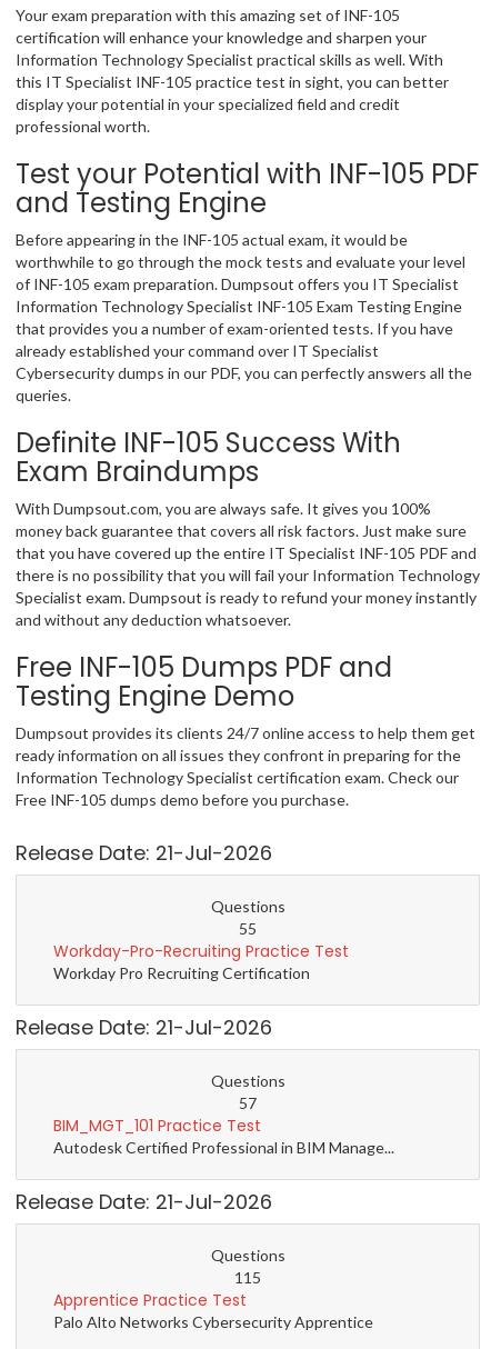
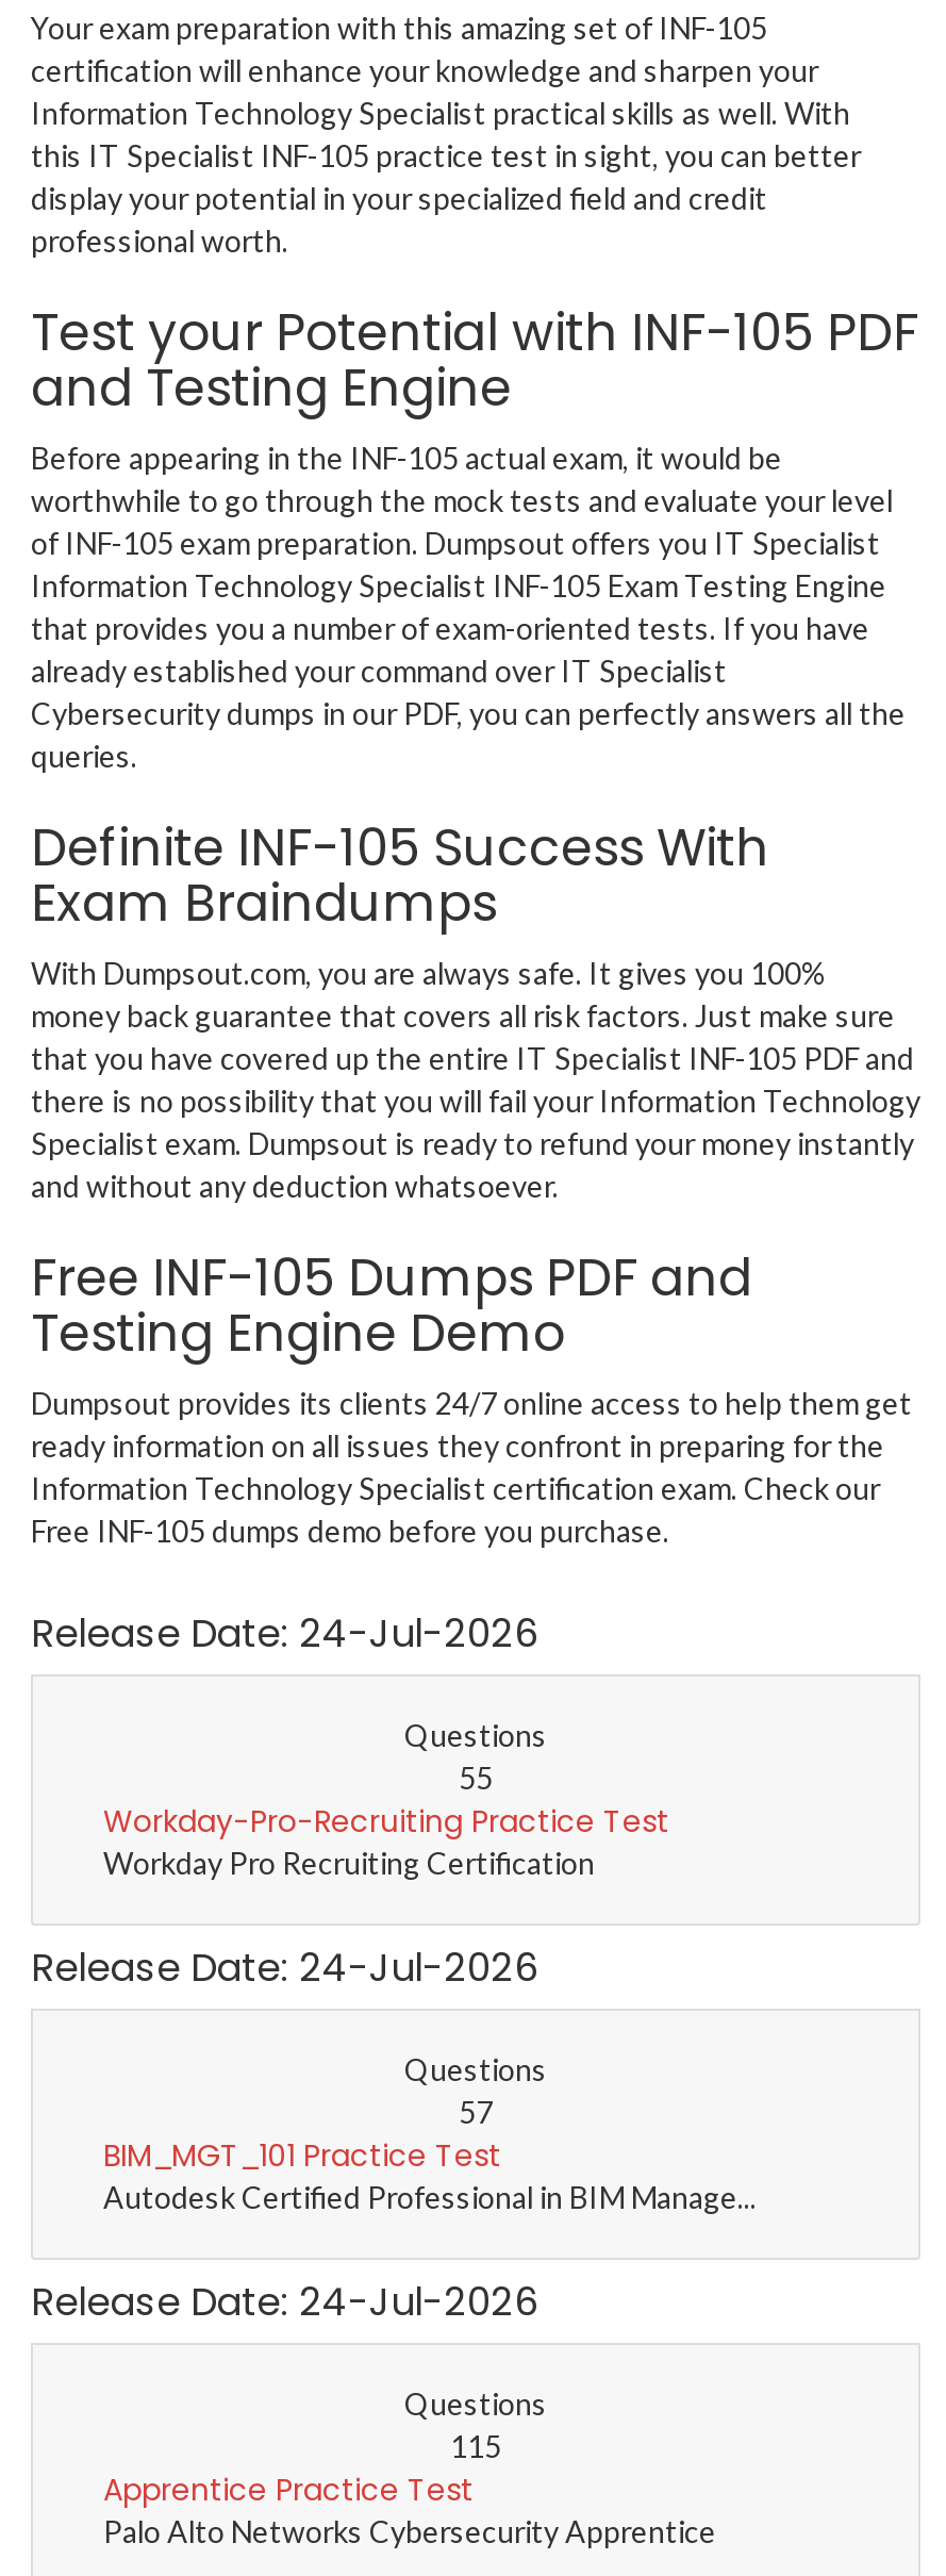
- Release Date: 21-Jul-2026
+ Release Date: 24-Jul-2026

- Release Date: 21-Jul-2026
+ Release Date: 24-Jul-2026

- Release Date: 21-Jul-2026
+ Release Date: 24-Jul-2026
